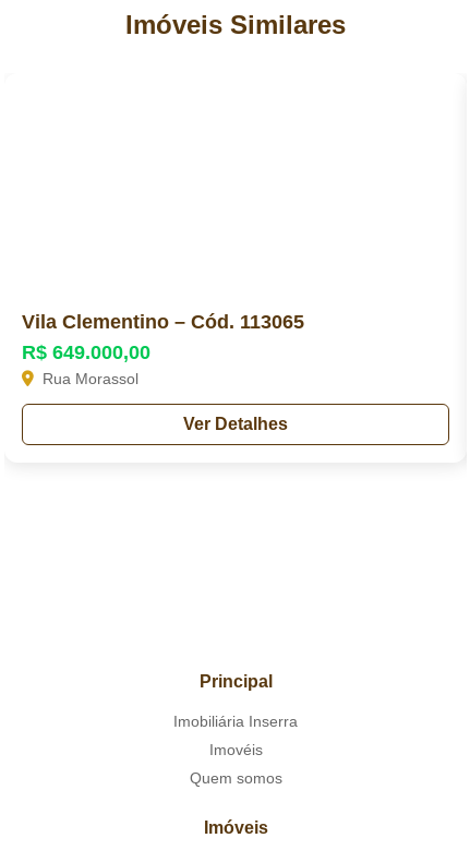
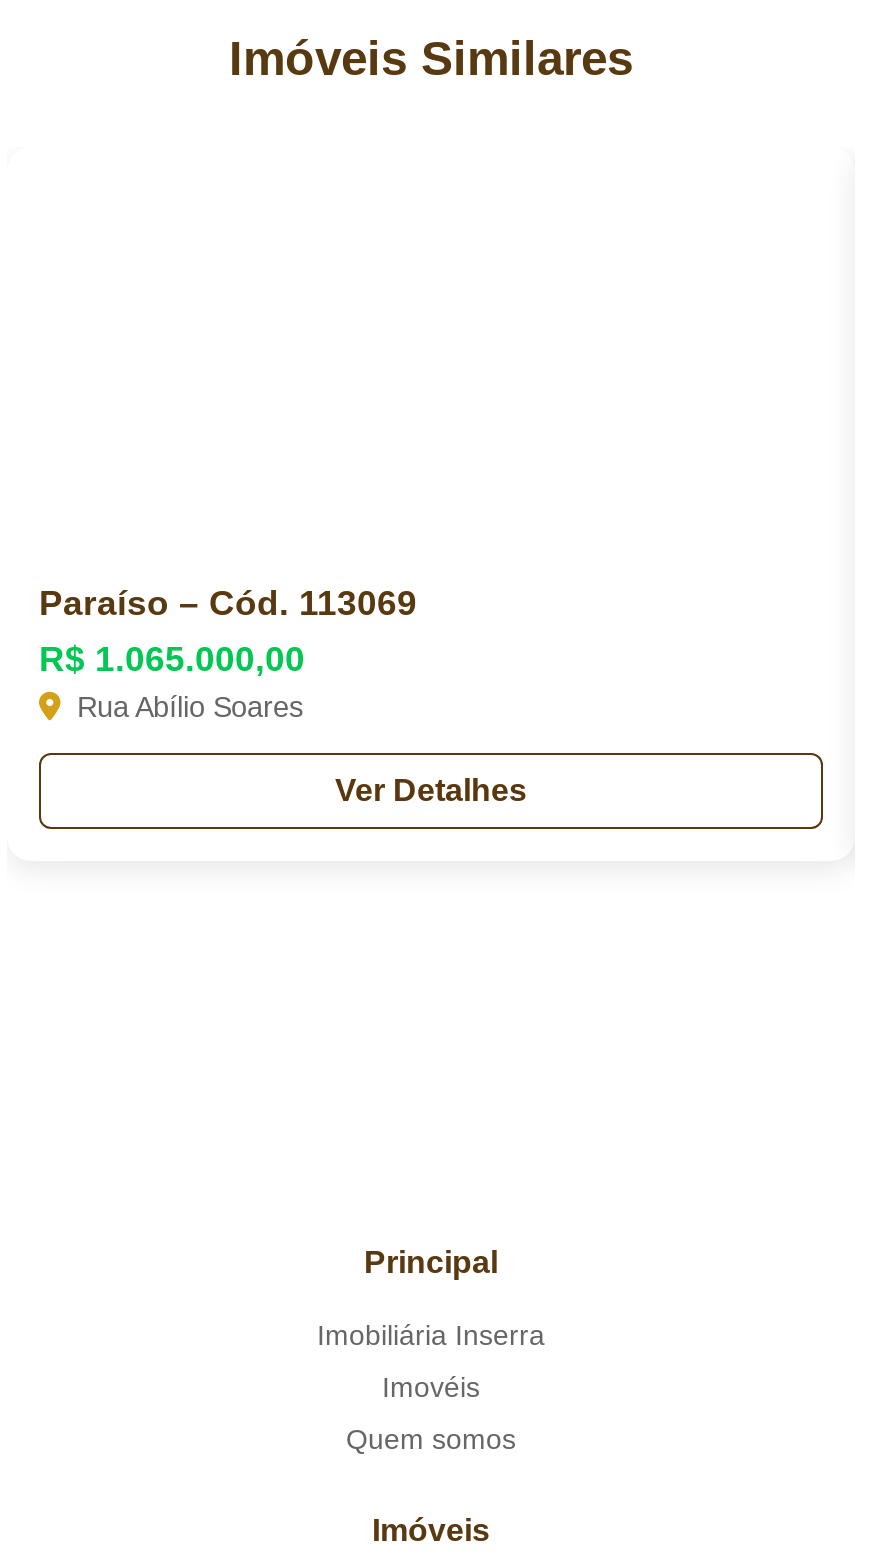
- Vila Clementino – Cód. 113065
- R$ 649.000,00
- Rua Morassol
+ Paraíso – Cód. 113069
+ R$ 1.065.000,00
+ Rua Abílio Soares
